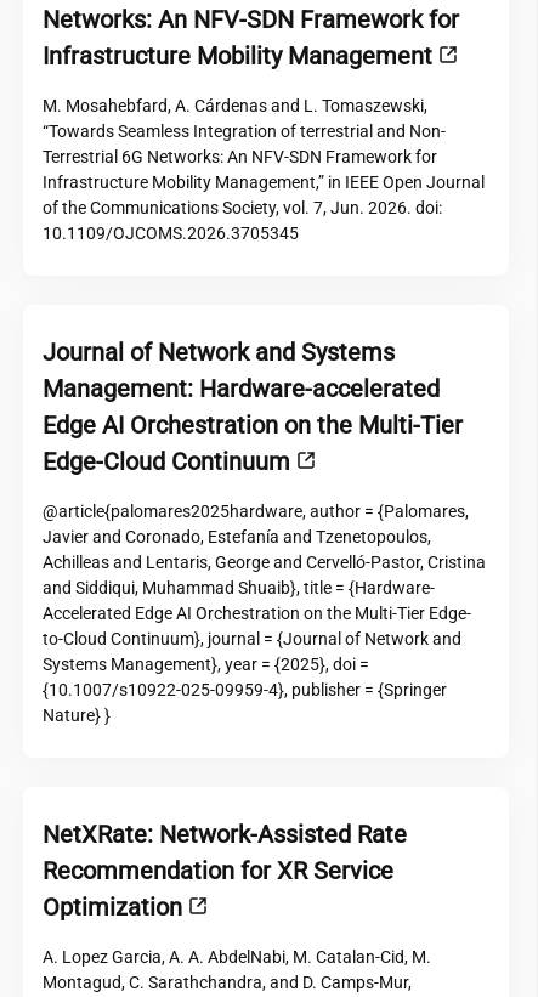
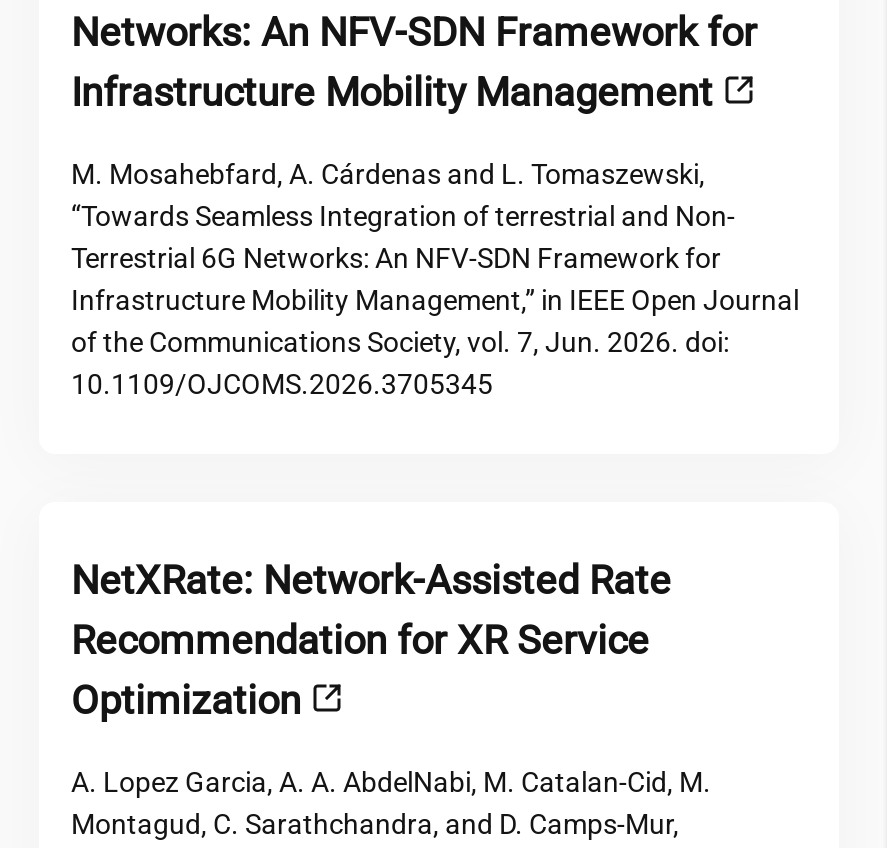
- Journal of Network and Systems
- Management: Hardware-accelerated
- Edge AI Orchestration on the Multi-Tier
- Edge-Cloud Continuum
- @article{palomares2025hardware, author = {Palomares,
- Javier and Coronado, Estefanía and Tzenetopoulos,
- Achilleas and Lentaris, George and Cervelló-Pastor, Cristina
- and Siddiqui, Muhammad Shuaib}, title = {Hardware-
- Accelerated Edge AI Orchestration on the Multi-Tier Edge-
- to-Cloud Continuum}, journal = {Journal of Network and
- Systems Management}, year = {2025}, doi =
- {10.1007/s10922-025-09959-4}, publisher = {Springer
- Nature} }
